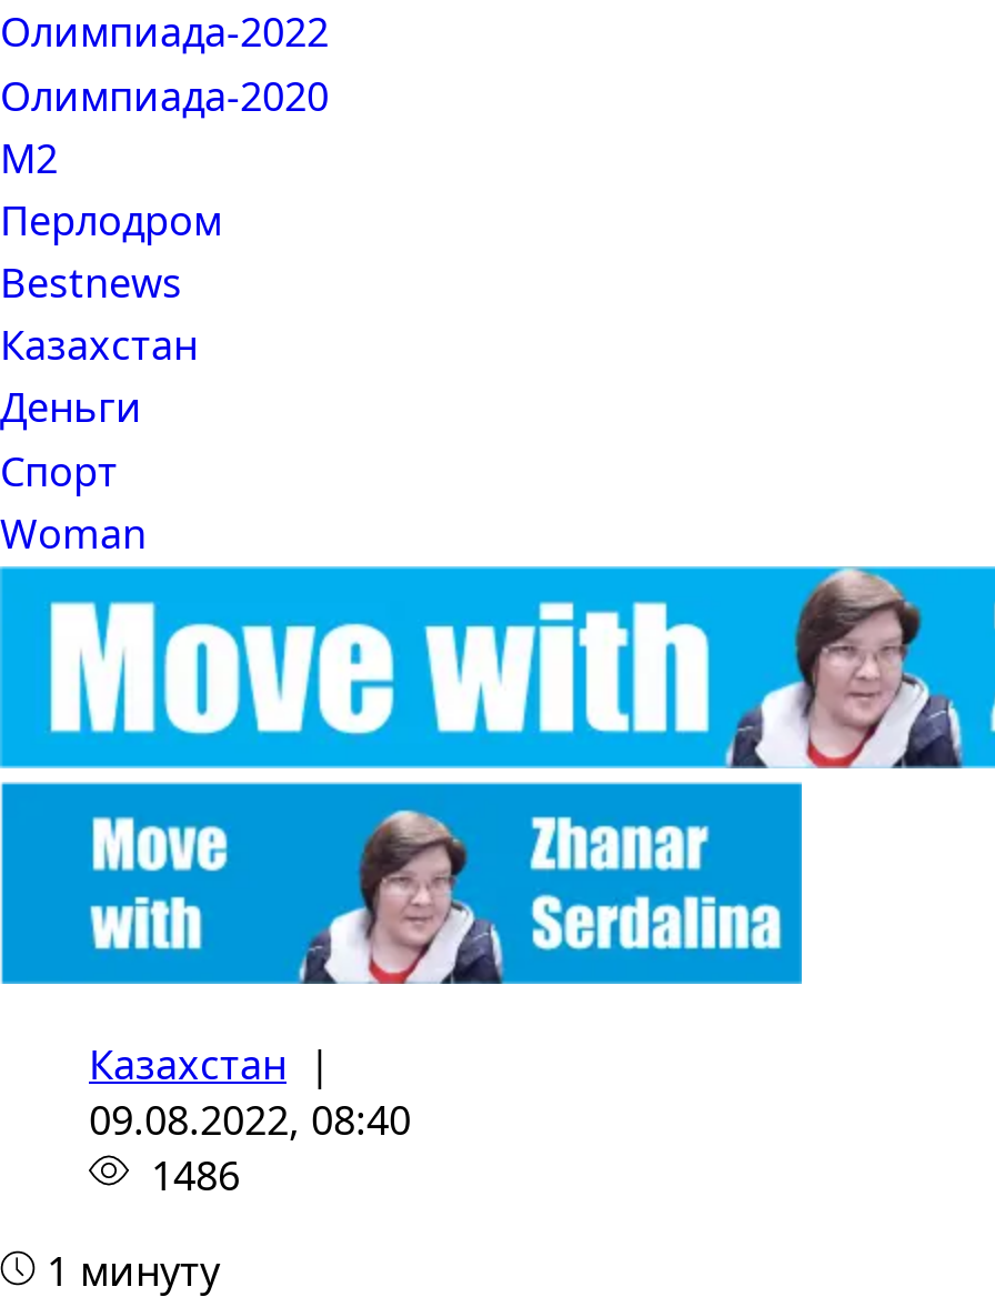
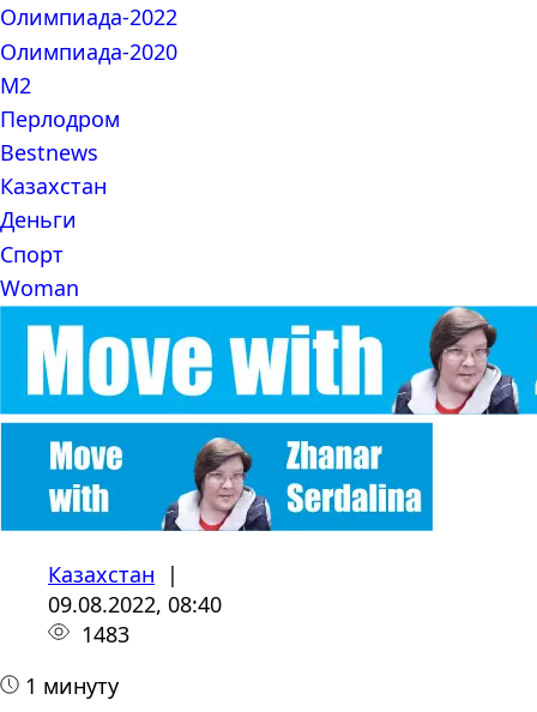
- 1486
+ 1483
